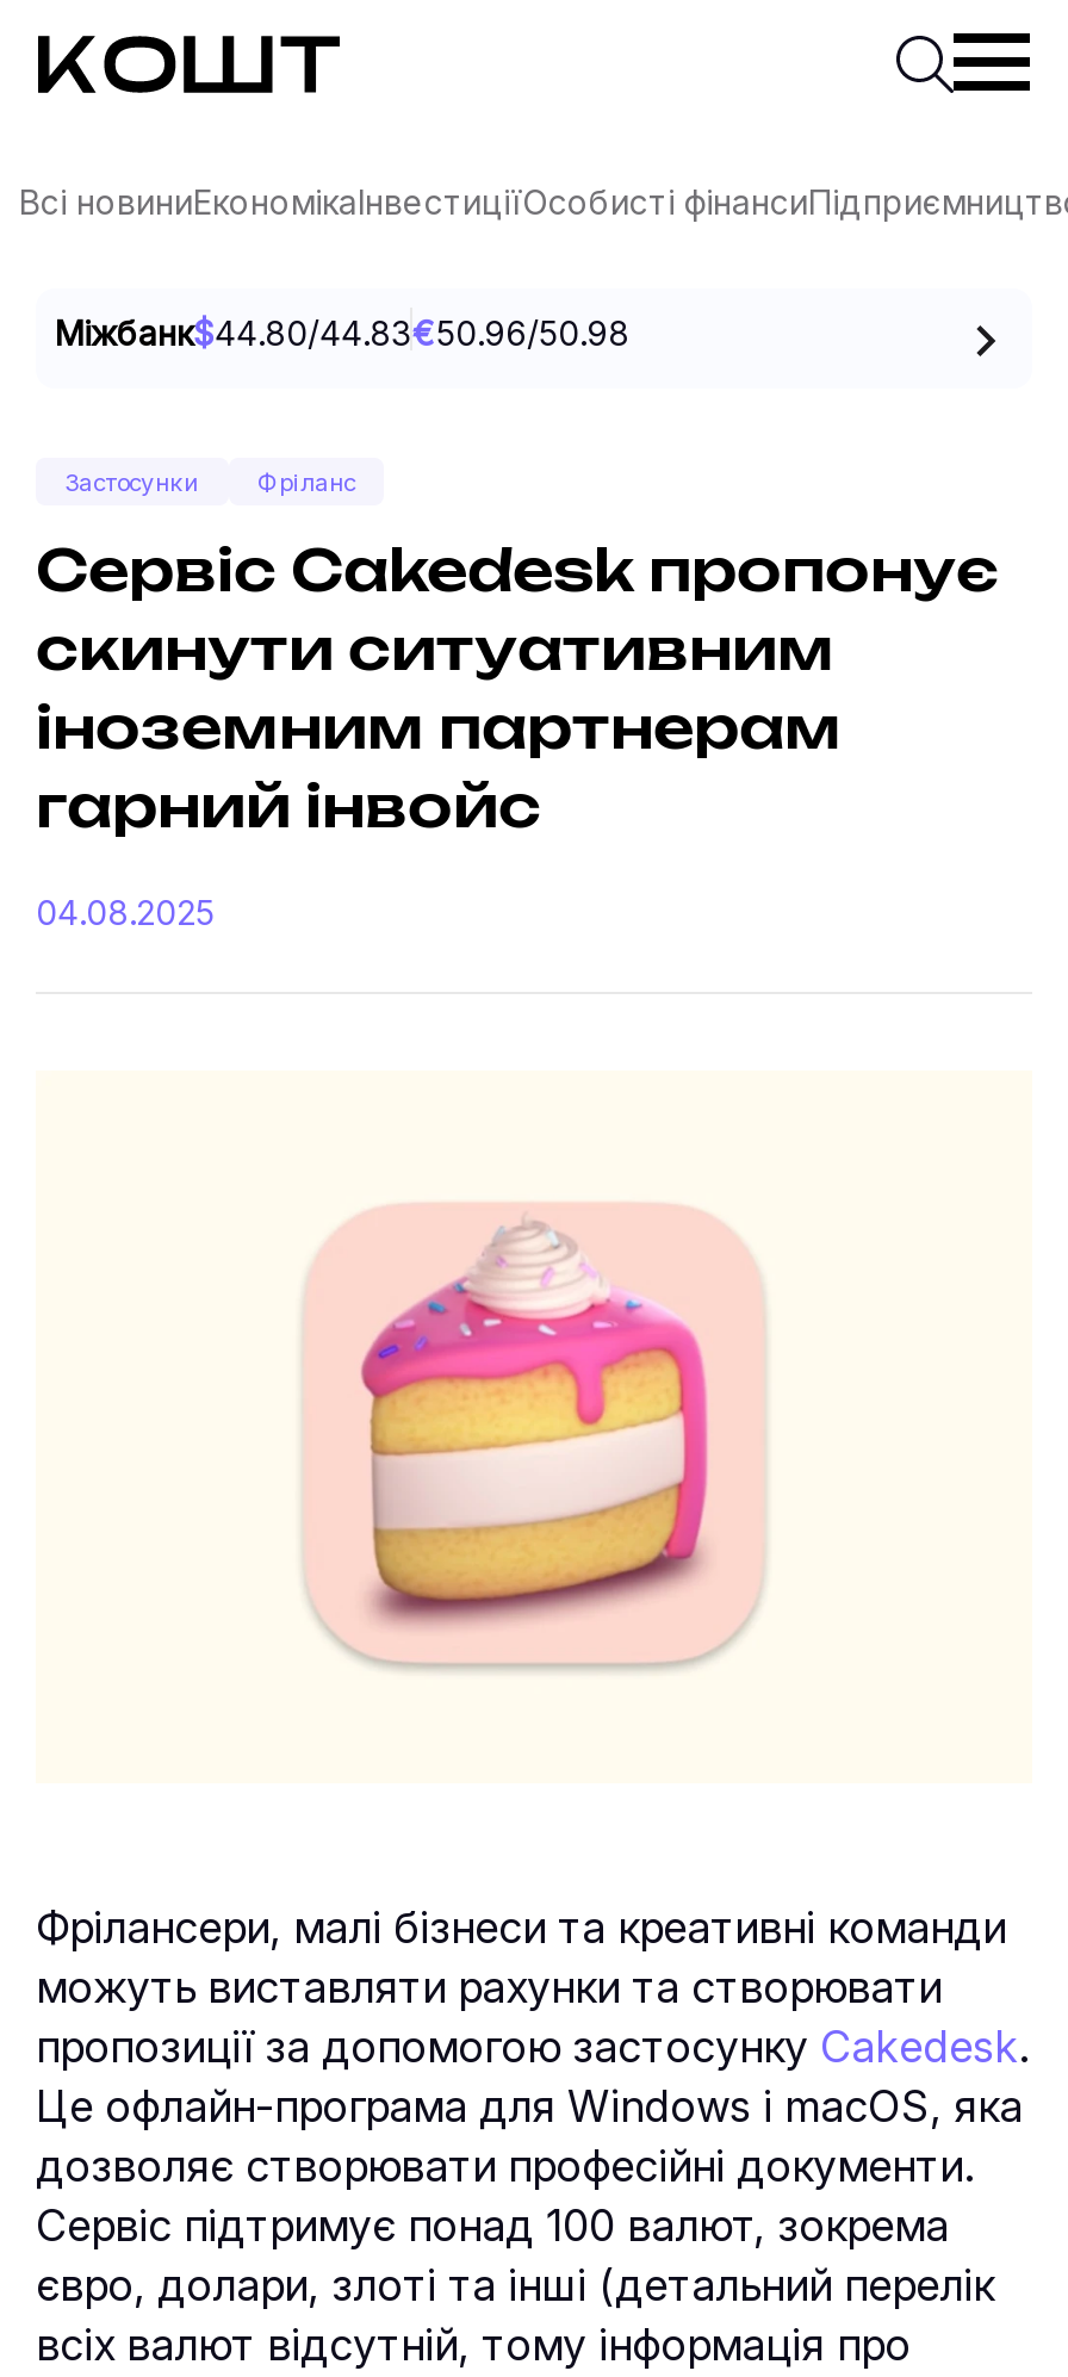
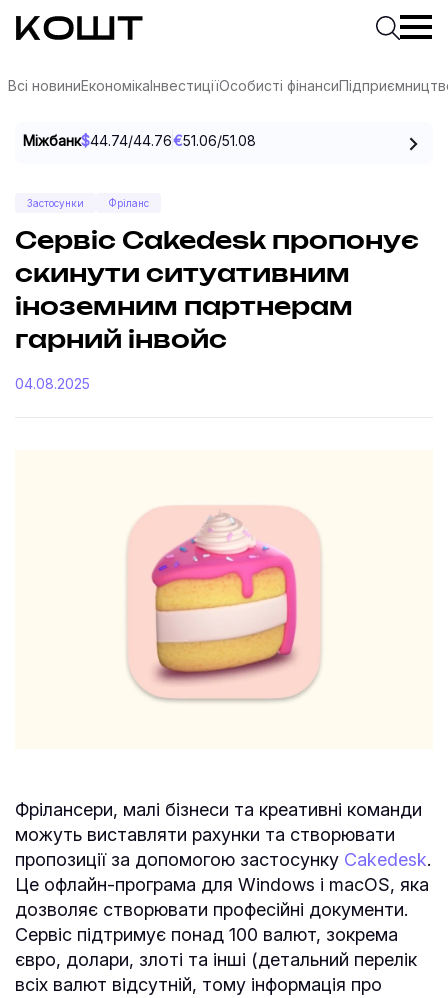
- Міжбанк$44.80/44.83€50.96/50.98
+ Міжбанк$44.74/44.76€51.06/51.08
